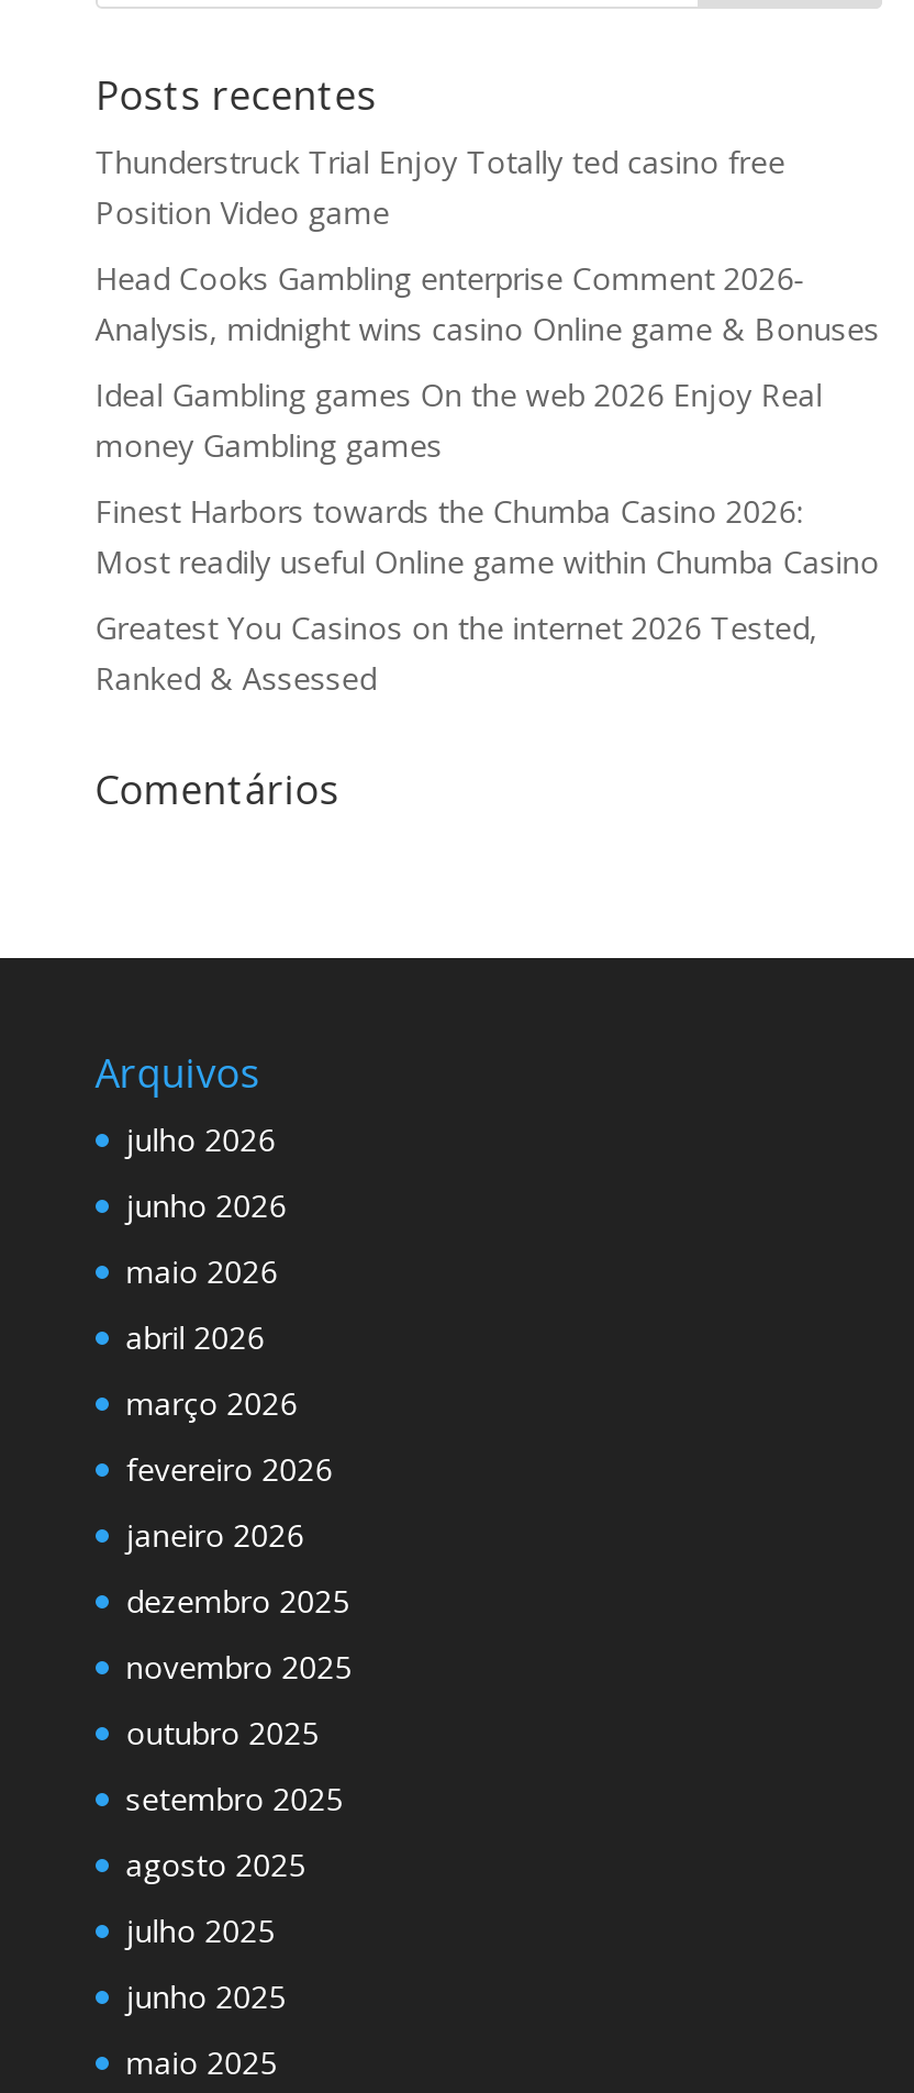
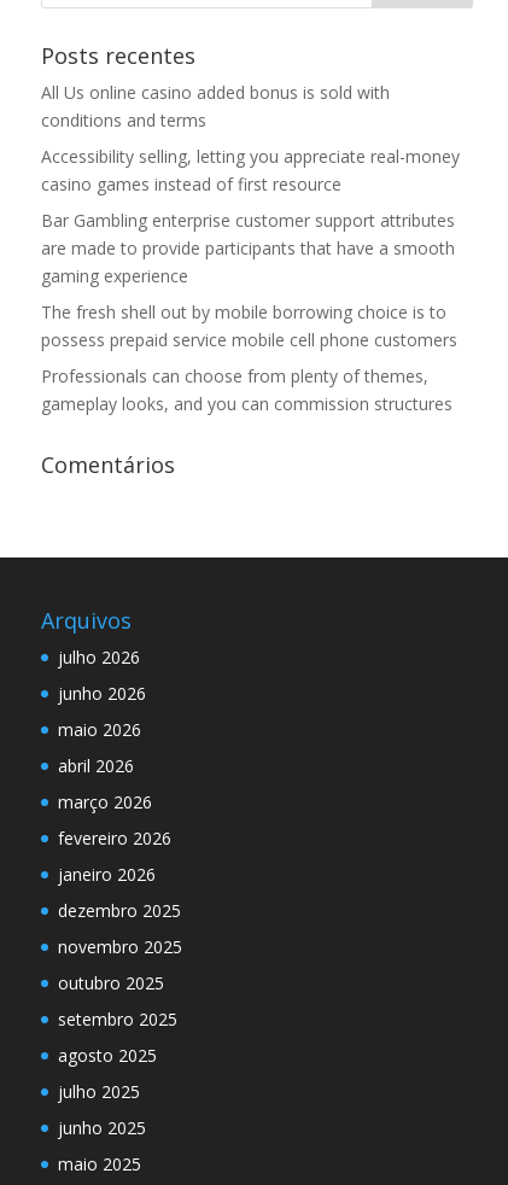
- Thunderstruck Trial Enjoy Totally ted casino free
- Position Video game
+ All Us online casino added bonus is sold with
+ conditions and terms

- Head Cooks Gambling enterprise Comment 2026-
- Analysis, midnight wins casino Online game & Bonuses
+ Accessibility selling, letting you appreciate real-money
+ casino games instead of first resource

- Ideal Gambling games On the web 2026 Enjoy Real
- money Gambling games
+ Bar Gambling enterprise customer support attributes
+ are made to provide participants that have a smooth
+ gaming experience

- Finest Harbors towards the Chumba Casino 2026:
- Most readily useful Online game within Chumba Casino
+ The fresh shell out by mobile borrowing choice is to
+ possess prepaid service mobile cell phone customers

- Greatest You Casinos on the internet 2026 Tested,
- Ranked & Assessed
+ Professionals can choose from plenty of themes,
+ gameplay looks, and you can commission structures
